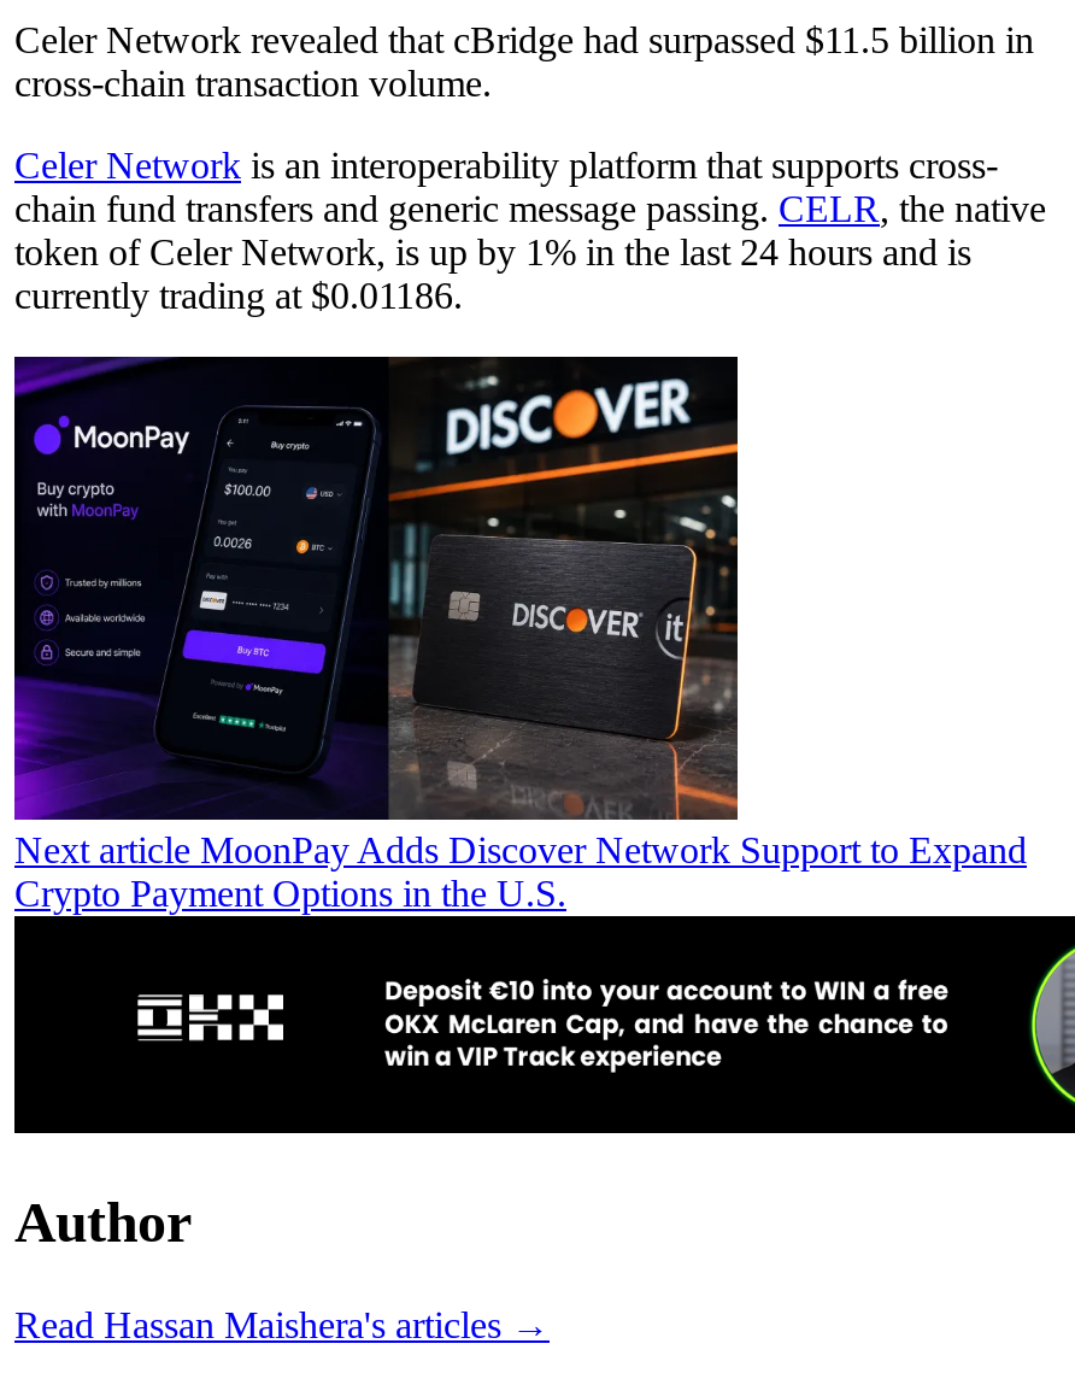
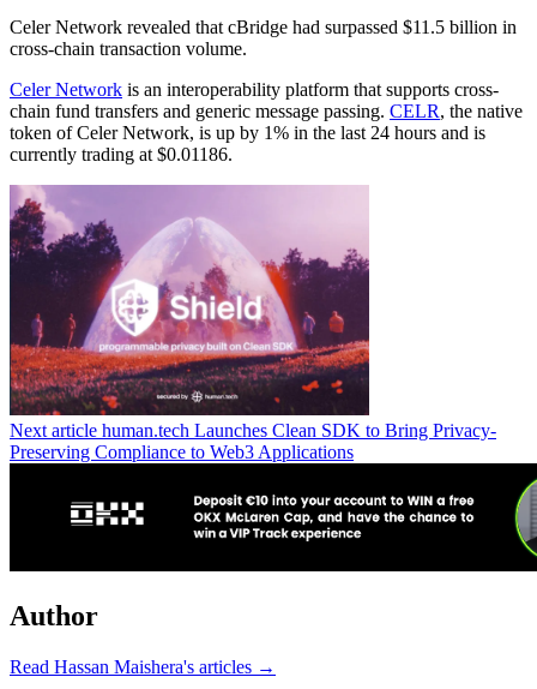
- [image]
- Next article MoonPay Adds Discover Network Support to Expand
- Crypto Payment Options in the U.S.
+ [image]
+ Next article human.tech Launches Clean SDK to Bring Privacy-
+ Preserving Compliance to Web3 Applications
